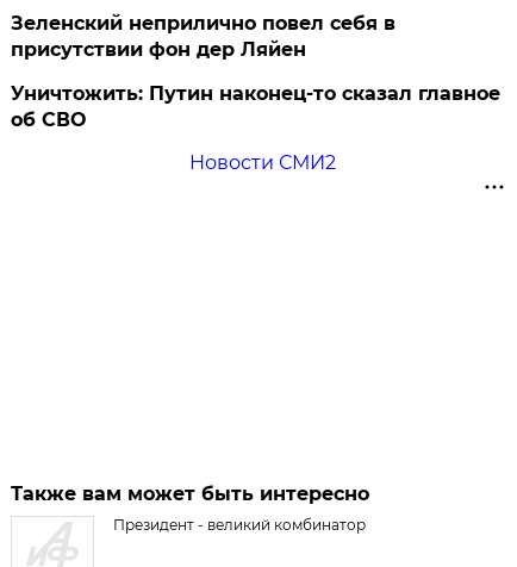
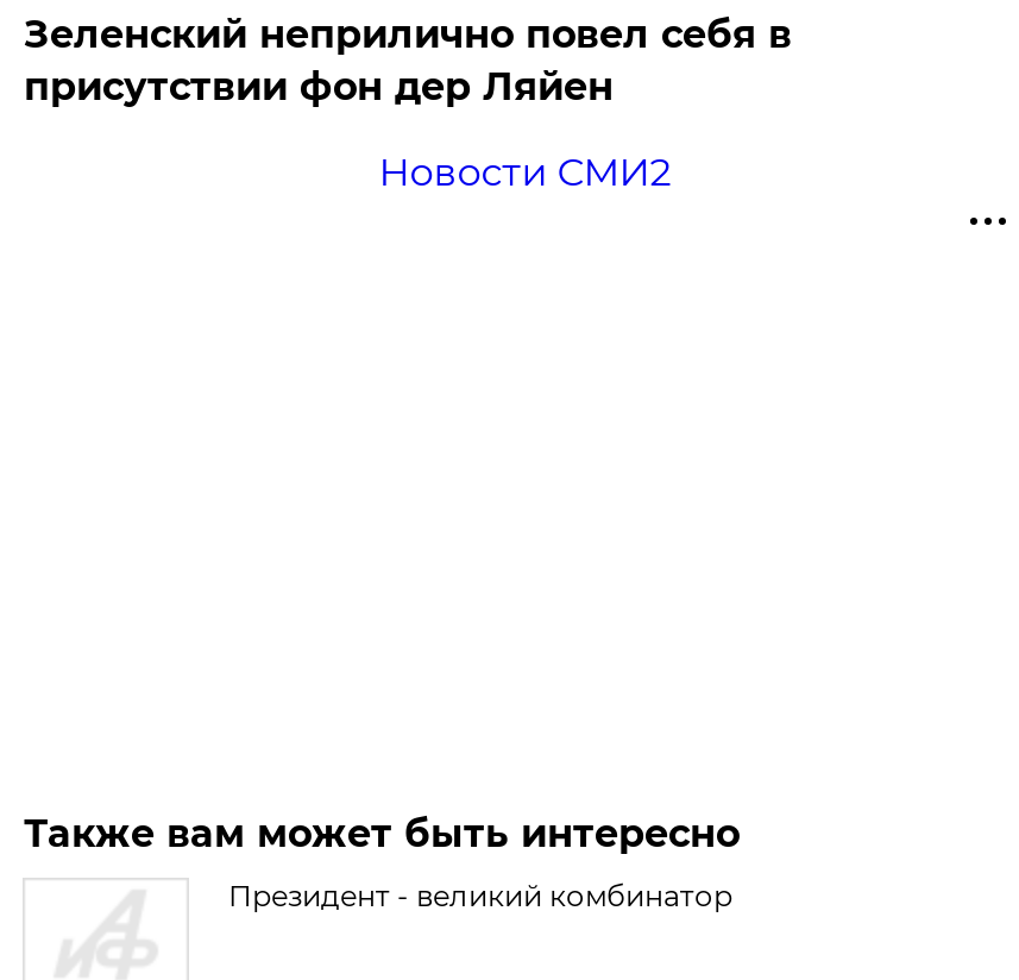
- Уничтожить: Путин наконец-то сказал главное
- об СВО
